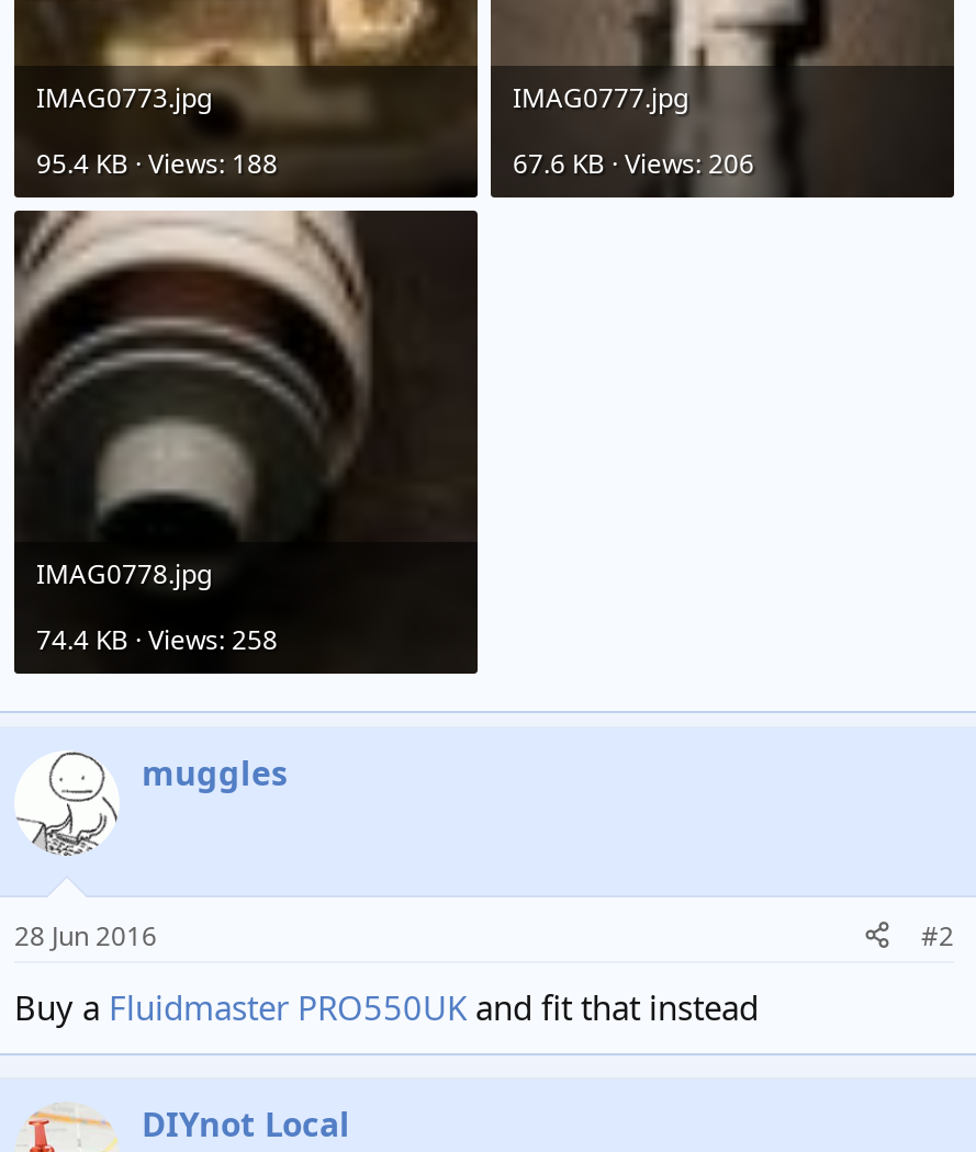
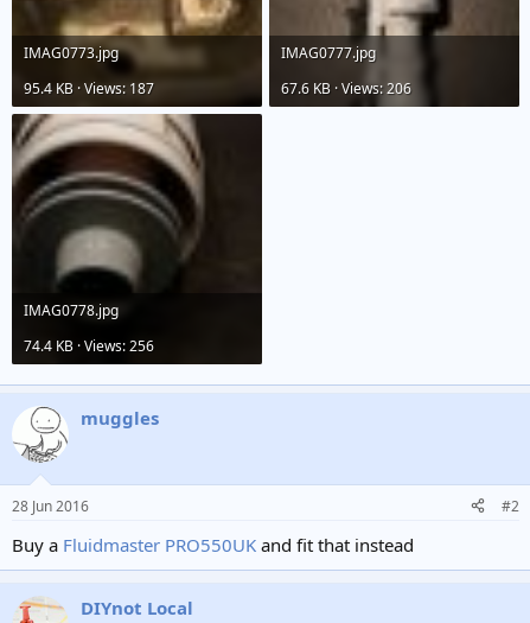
- 95.4 KB · Views: 188
+ 95.4 KB · Views: 187

- 74.4 KB · Views: 258
+ 74.4 KB · Views: 256
